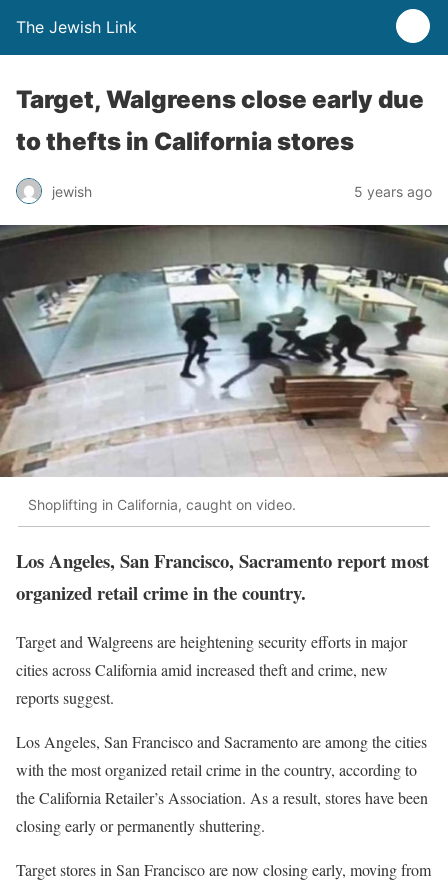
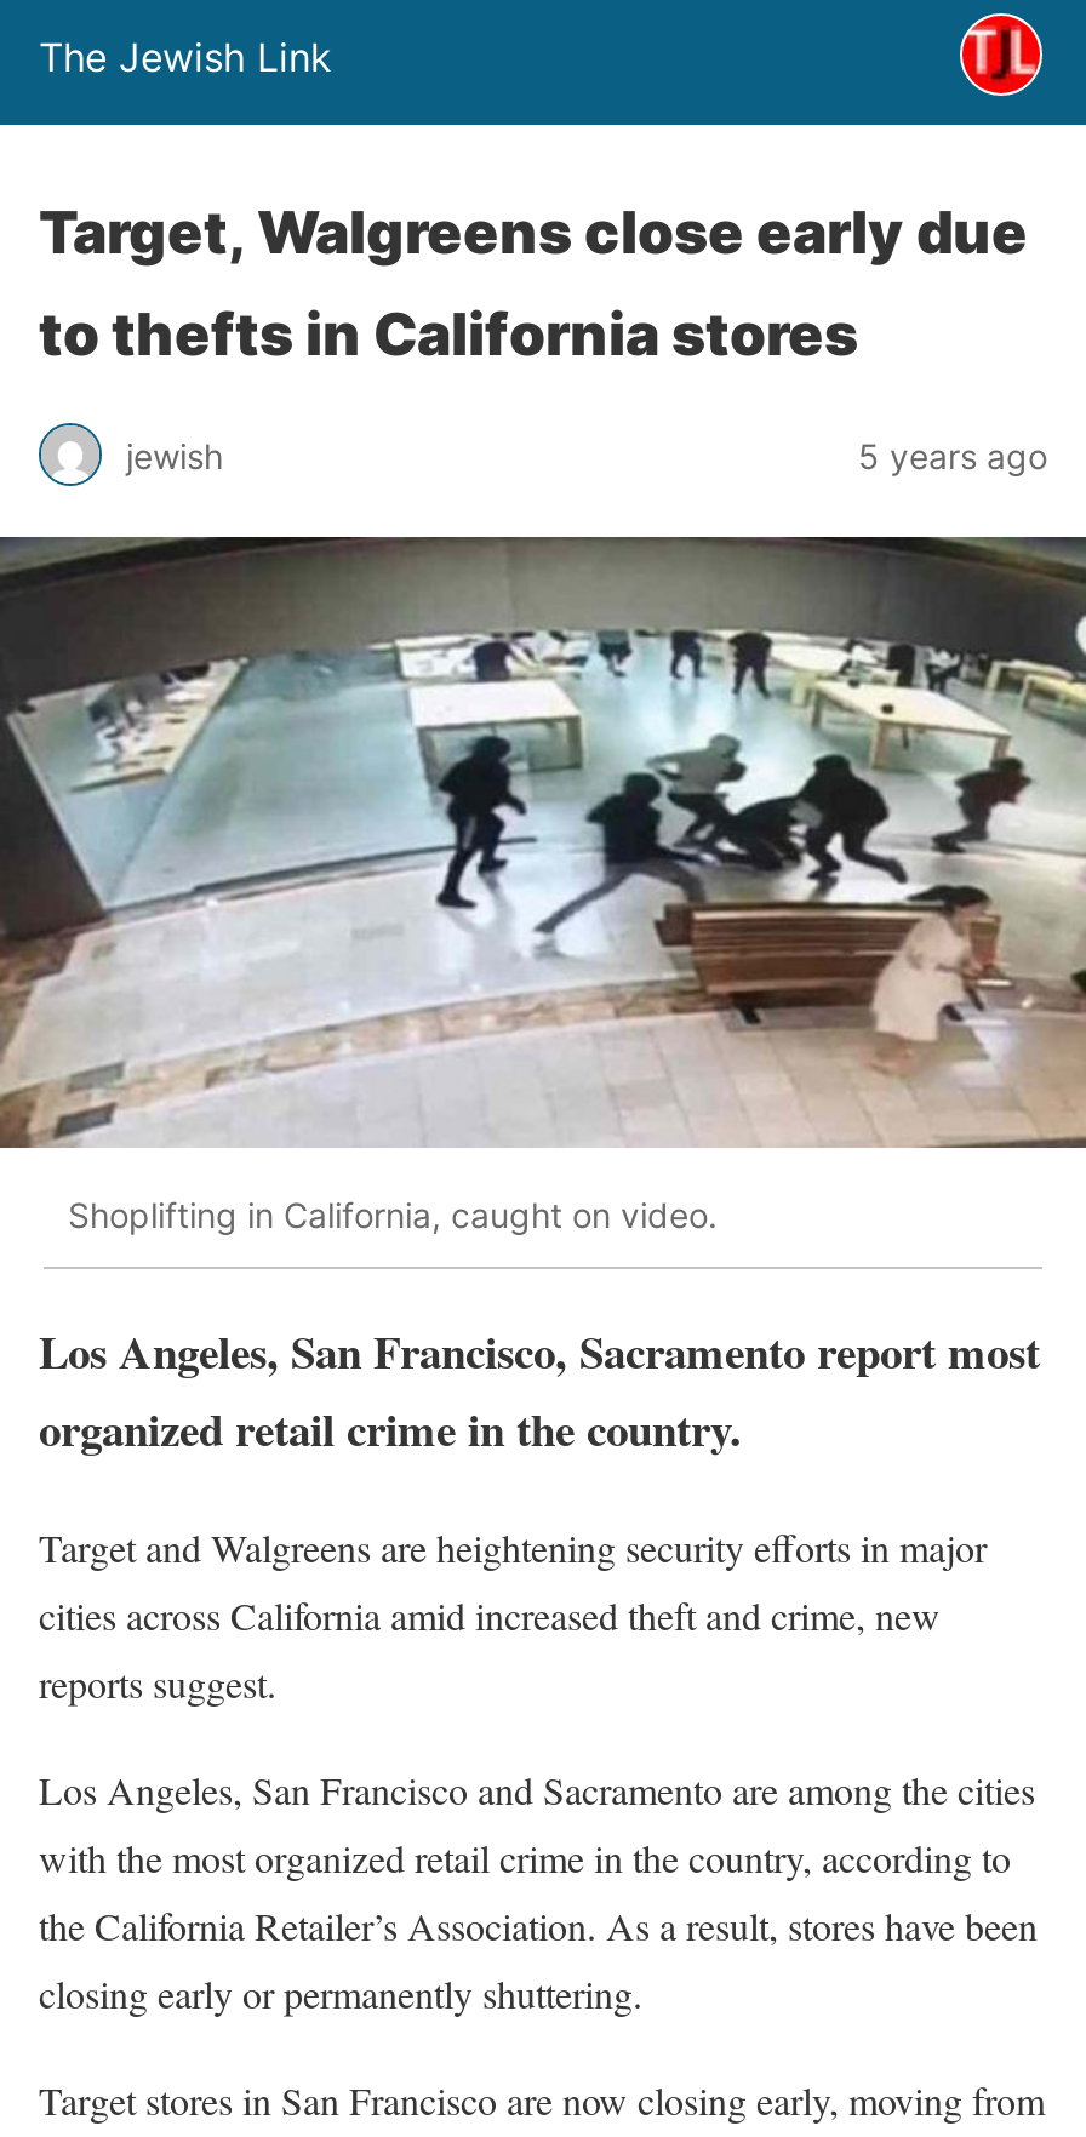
- [image]
+ [image]
